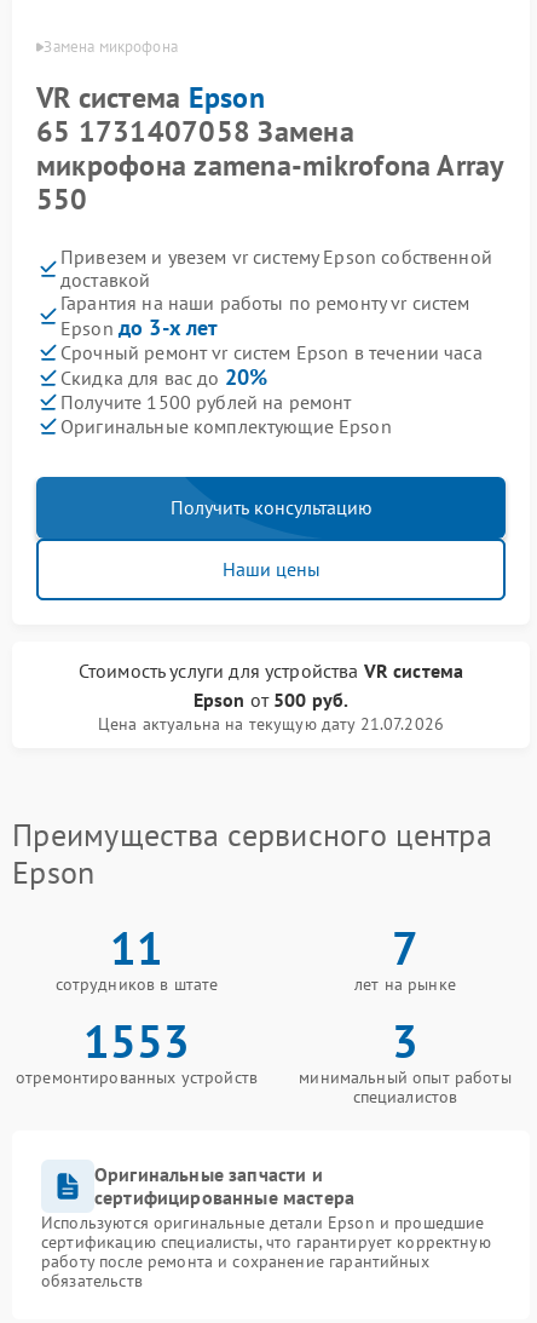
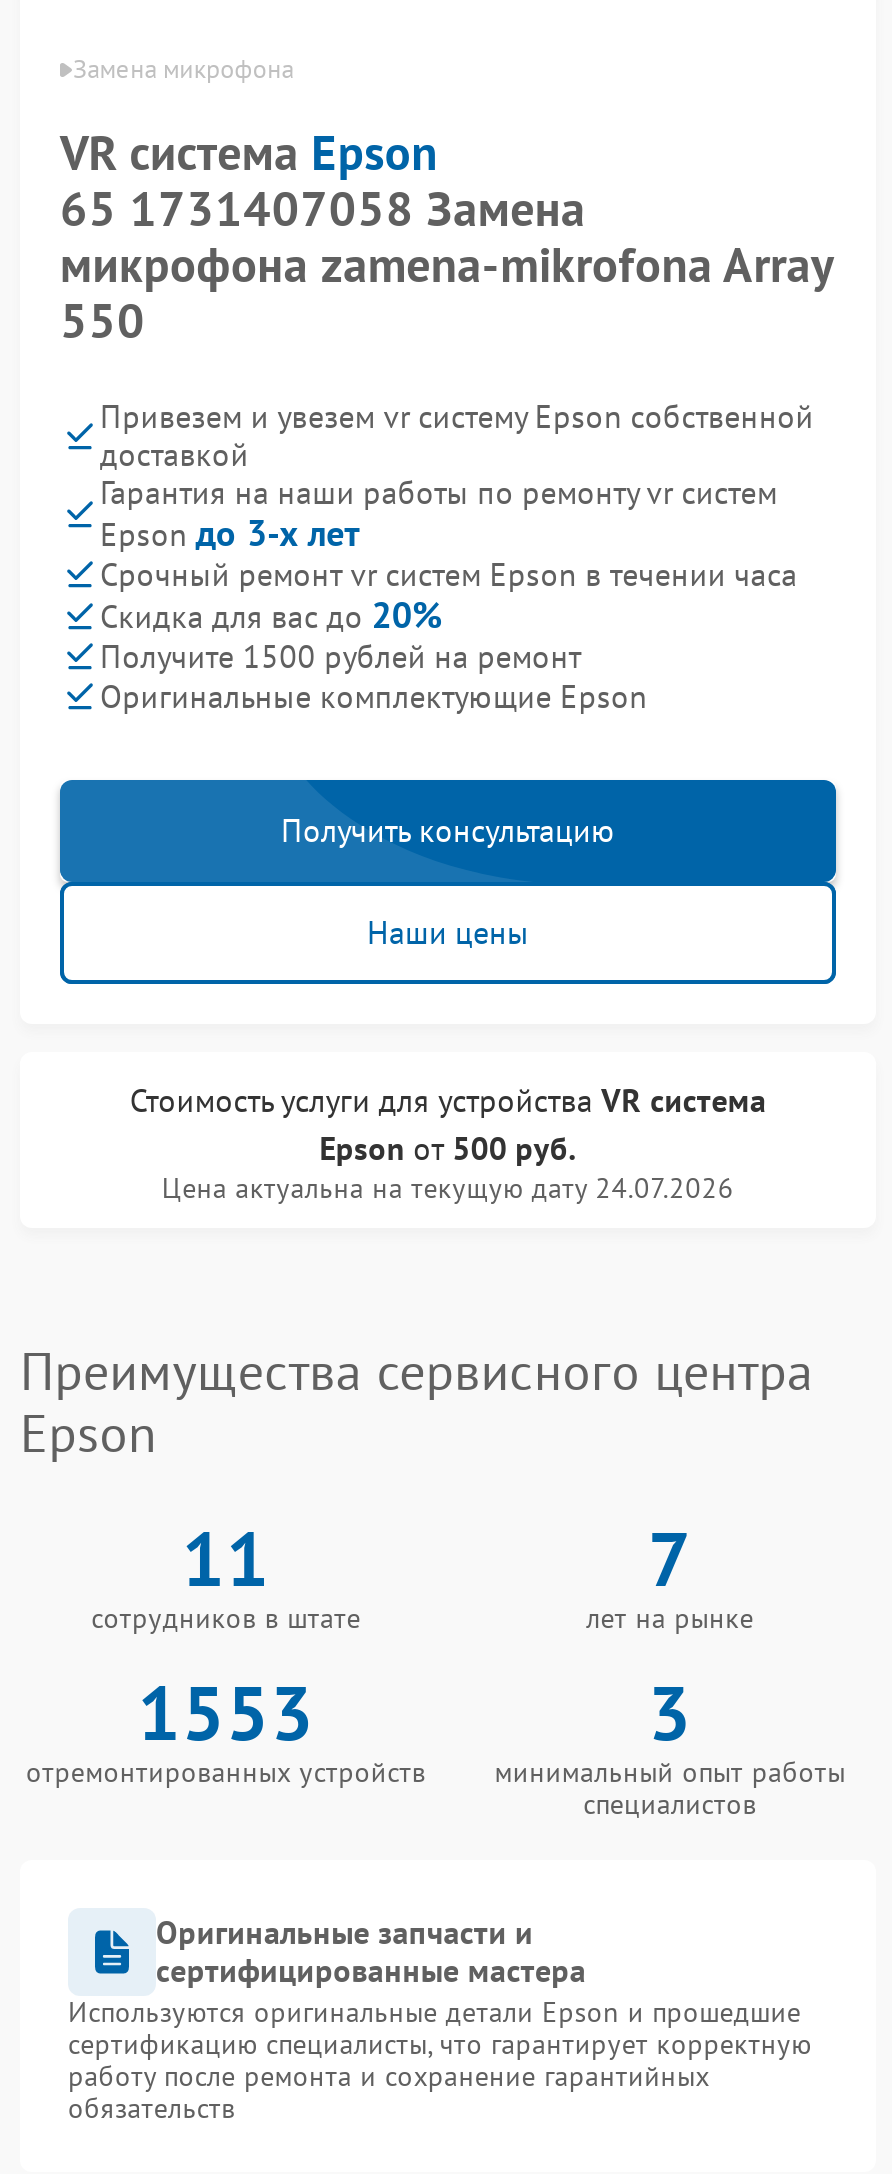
- Цена актуальна на текущую дату 21.07.2026
+ Цена актуальна на текущую дату 24.07.2026
